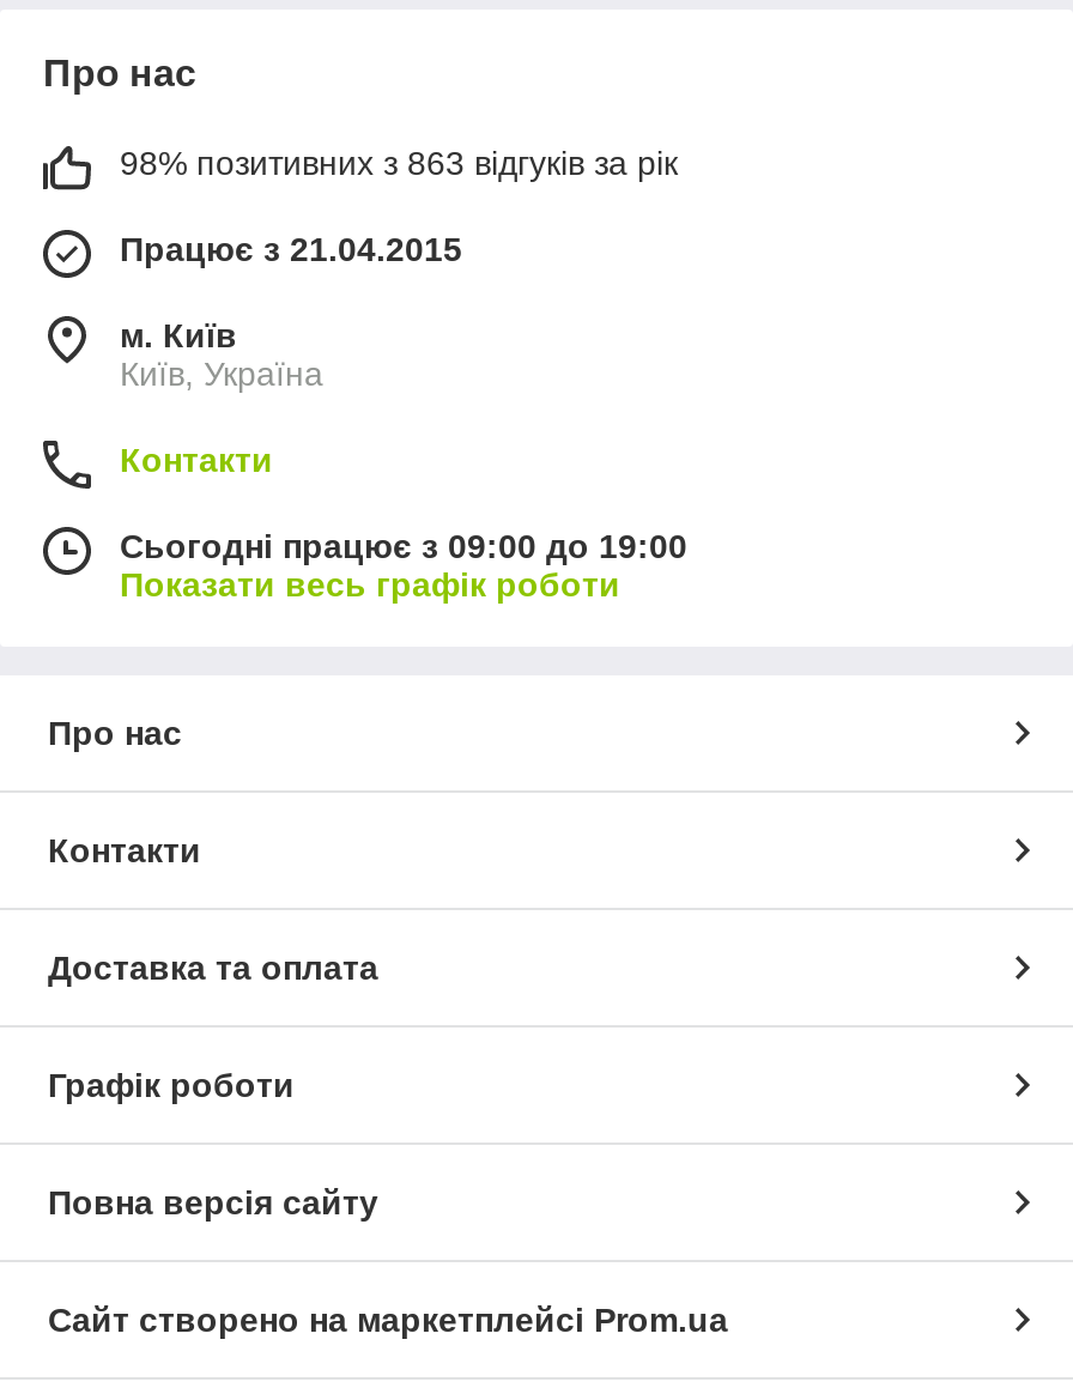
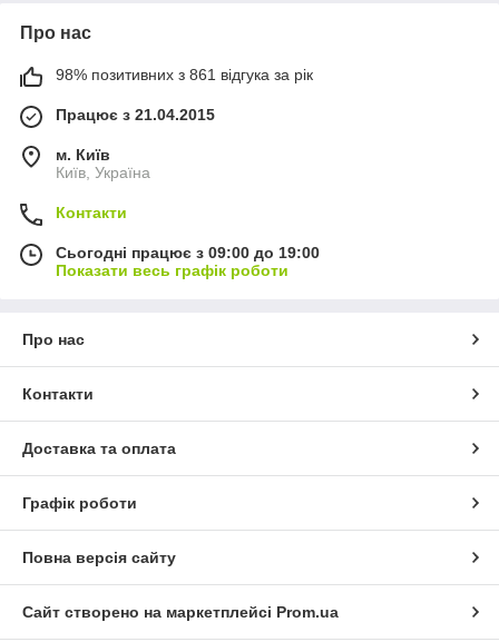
- 98% позитивних з 863 відгуків за рік
+ 98% позитивних з 861 відгука за рік
